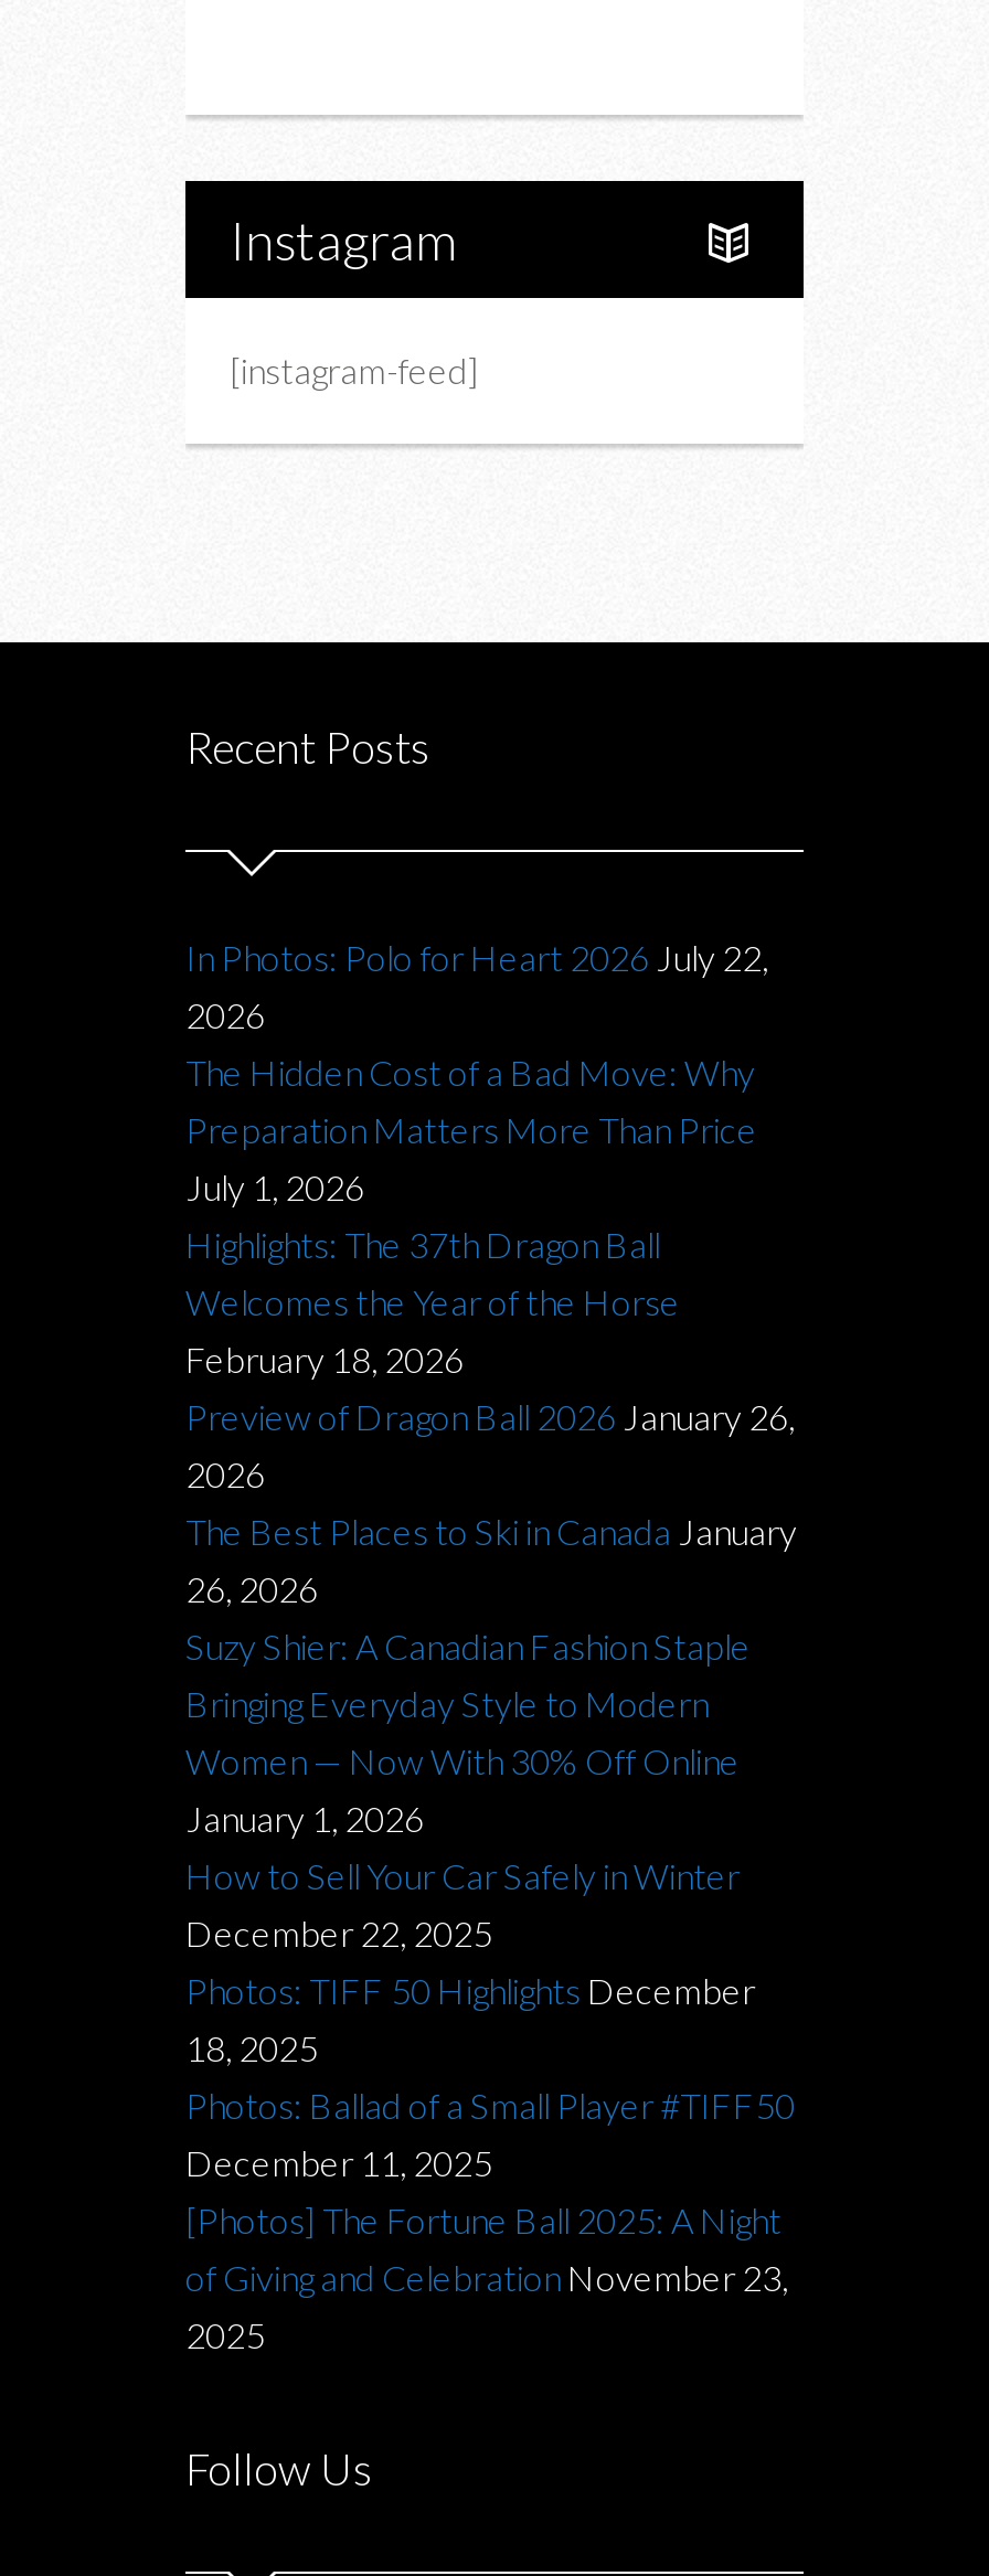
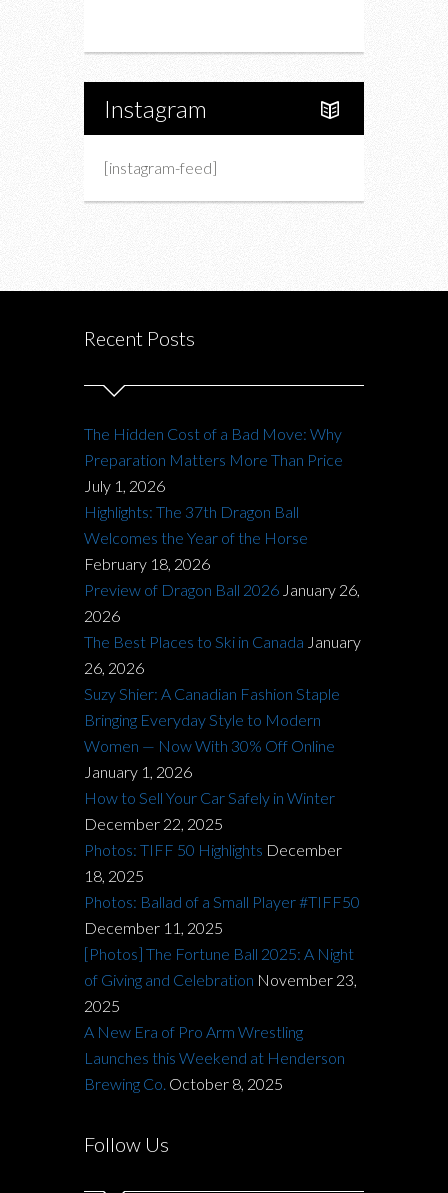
- In Photos: Polo for Heart 2026 July 22,
- 2026

moved up: The Hidden Cost of a Bad Move: Why | Preparation Matters More Than Price | July 1, 2026 | ... | of Giving and Celebration November 23, | 2025

+ A New Era of Pro Arm Wrestling
+ Launches this Weekend at Henderson
+ Brewing Co. October 8, 2025
